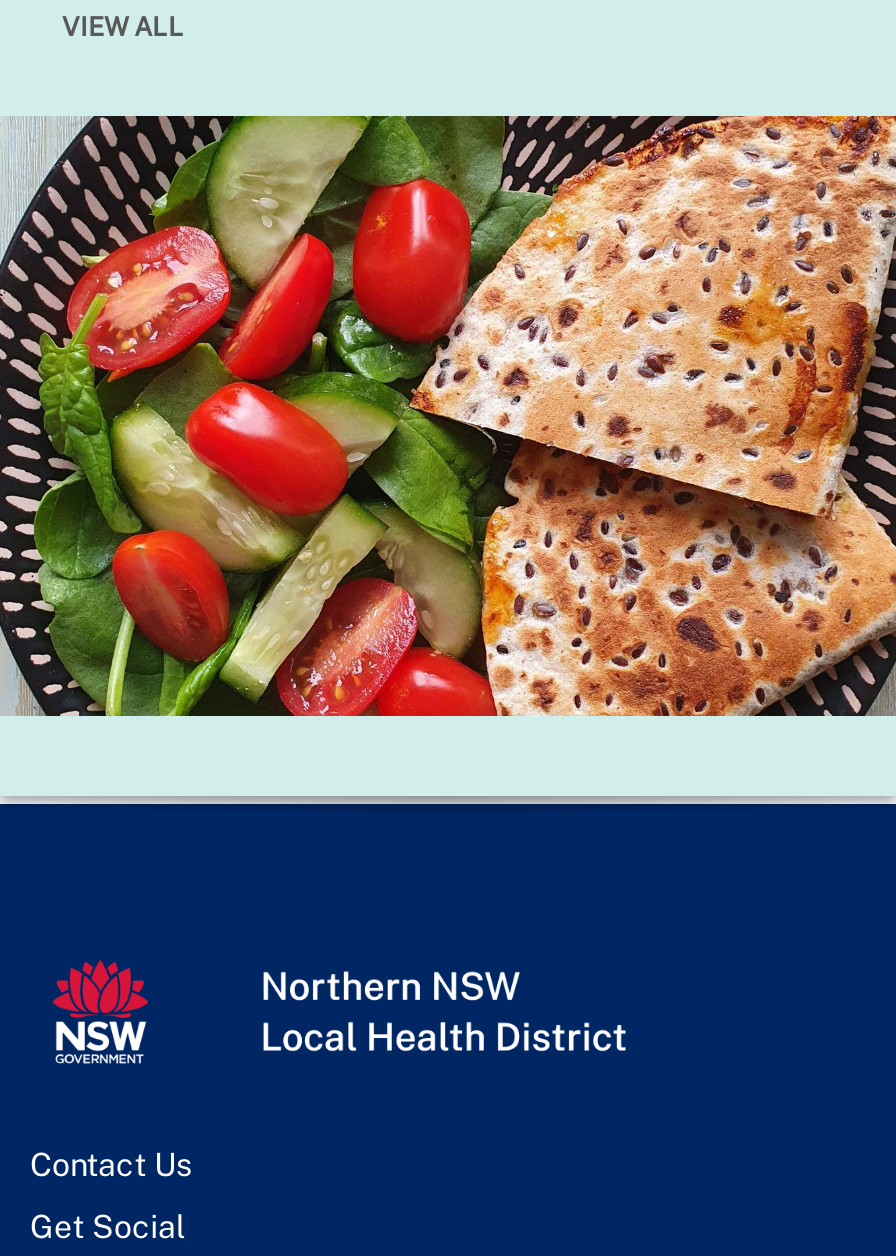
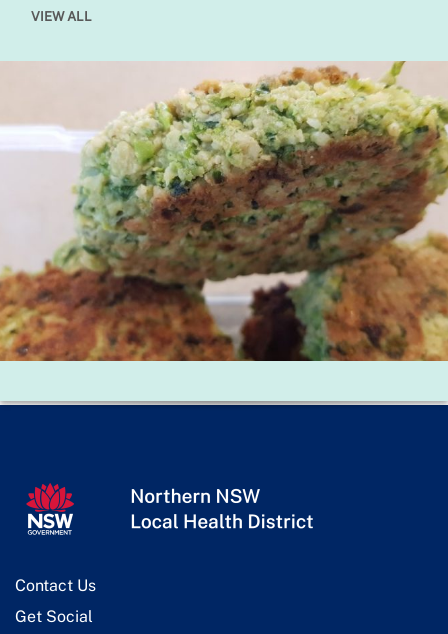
- [image]
+ [image]
